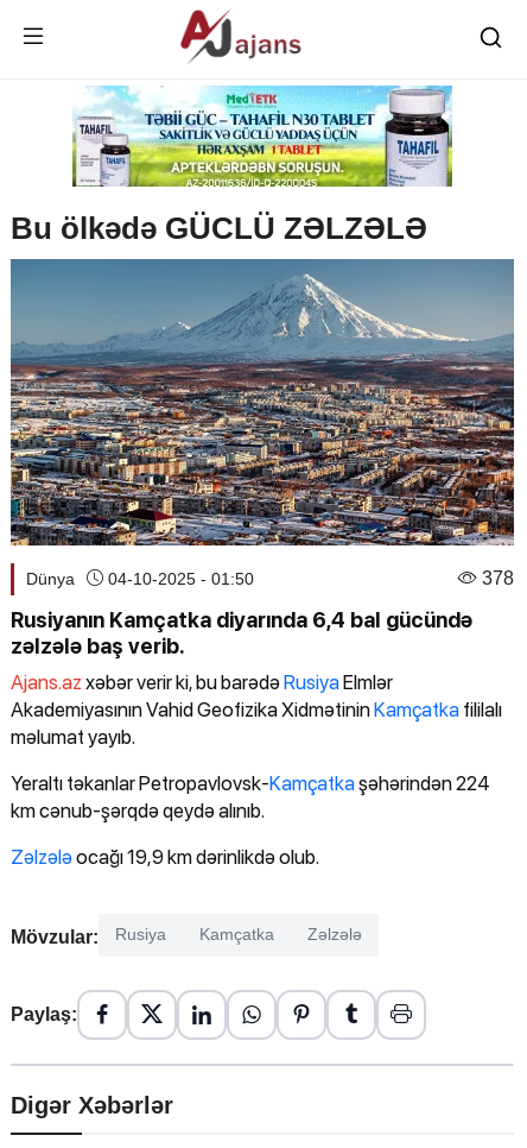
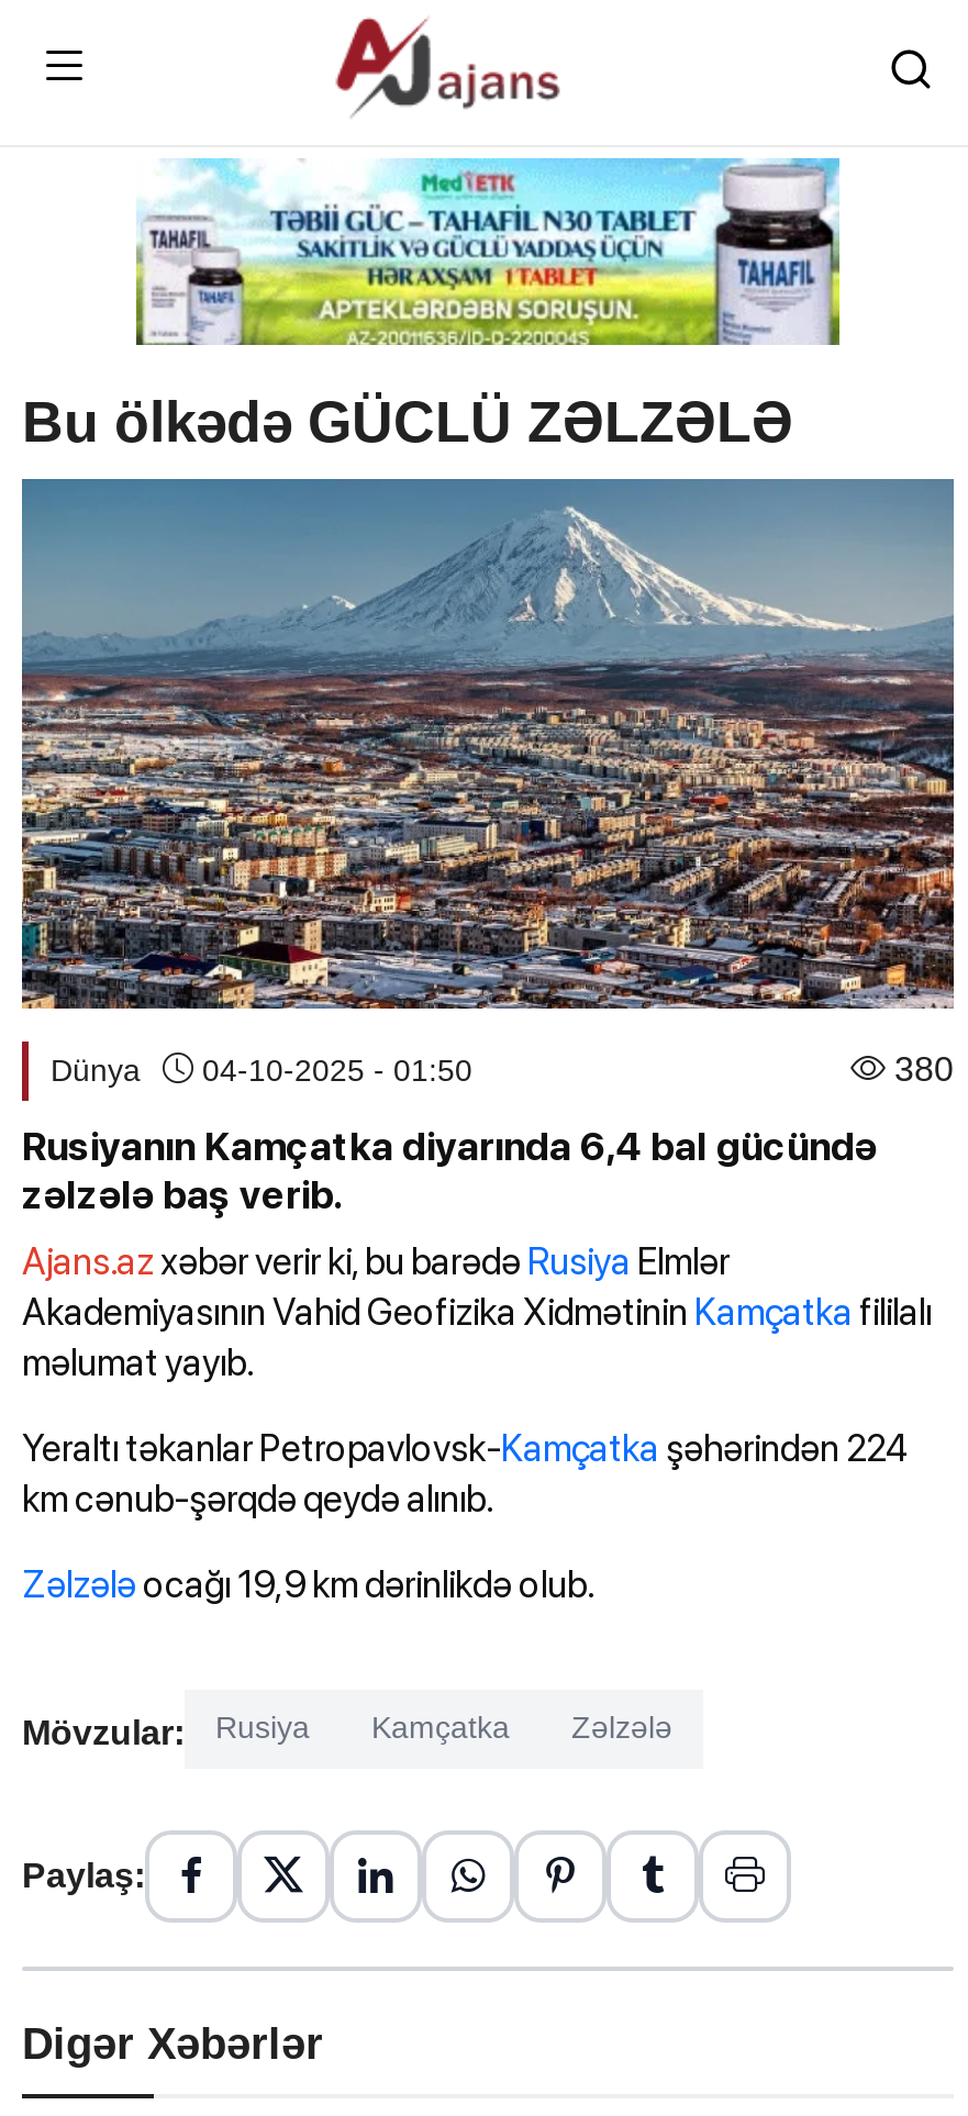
- 378
+ 380
